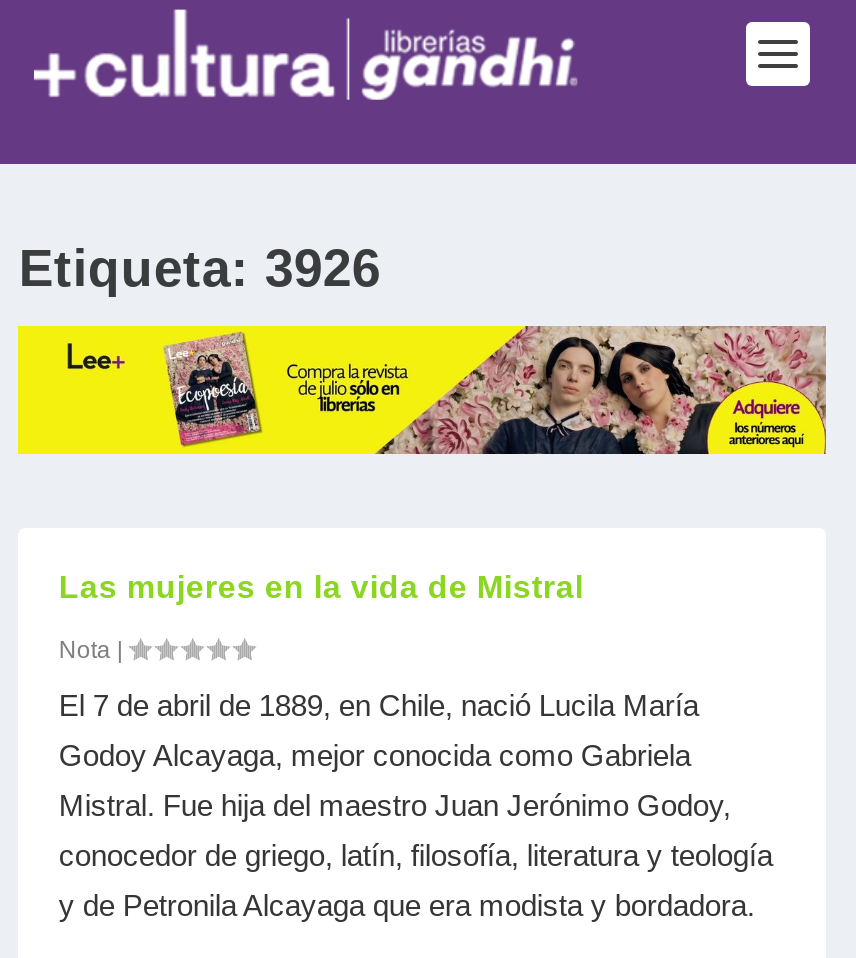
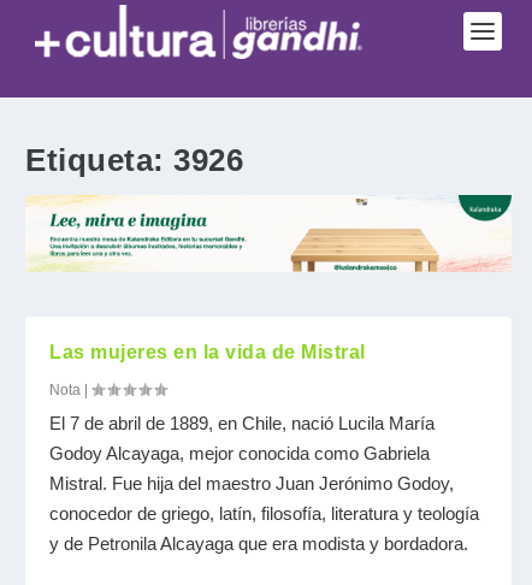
- [image]
+ [image]
